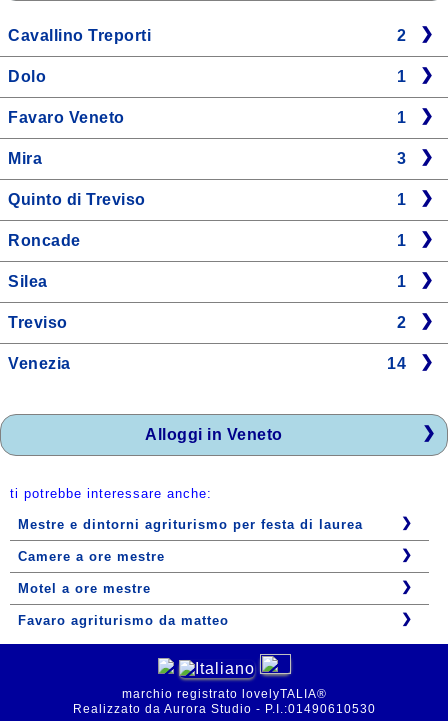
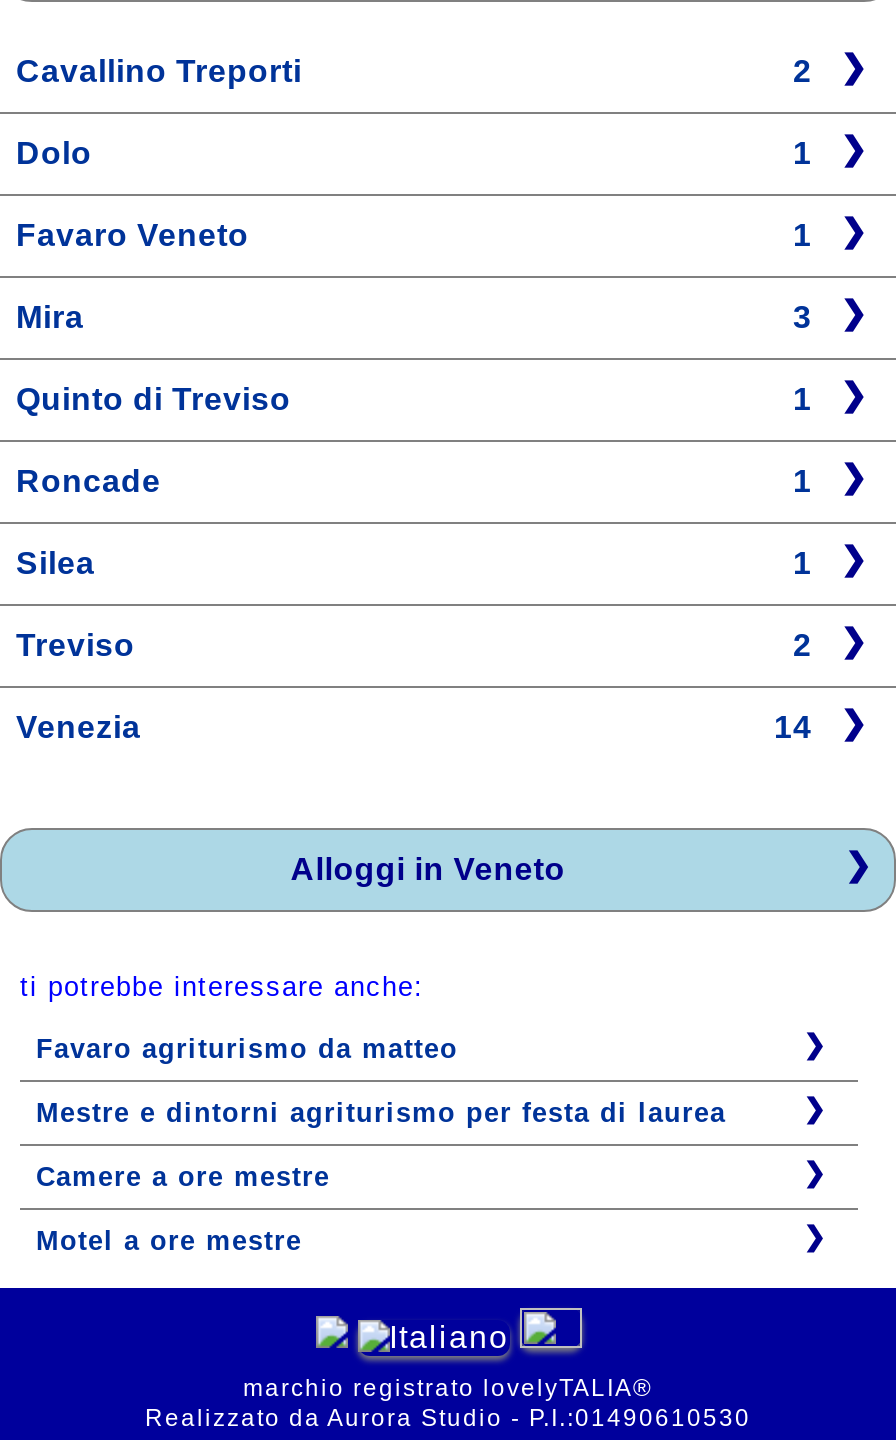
moved down: Mestre e dintorni agriturismo per festa di laurea | Camere a ore mestre | Motel a ore mestre

moved up: Favaro agriturismo da matteo
